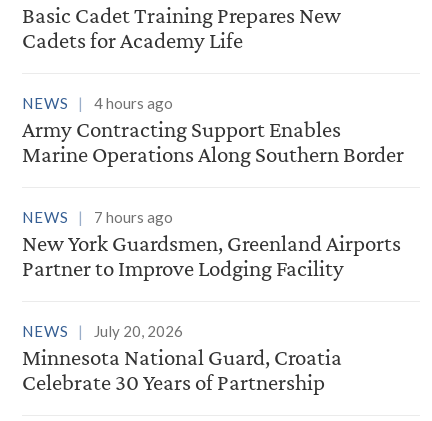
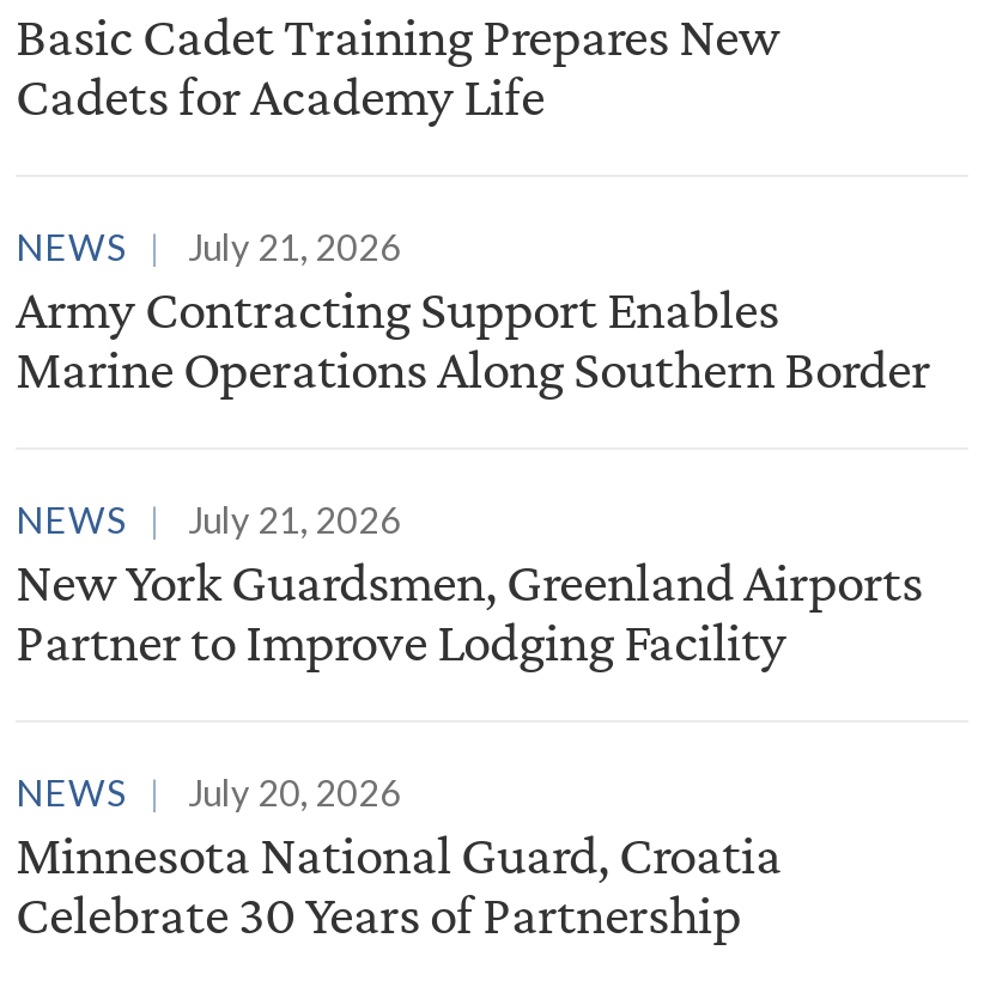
- NEWS 4 hours ago
+ NEWS July 21, 2026

- NEWS 7 hours ago
+ NEWS July 21, 2026
